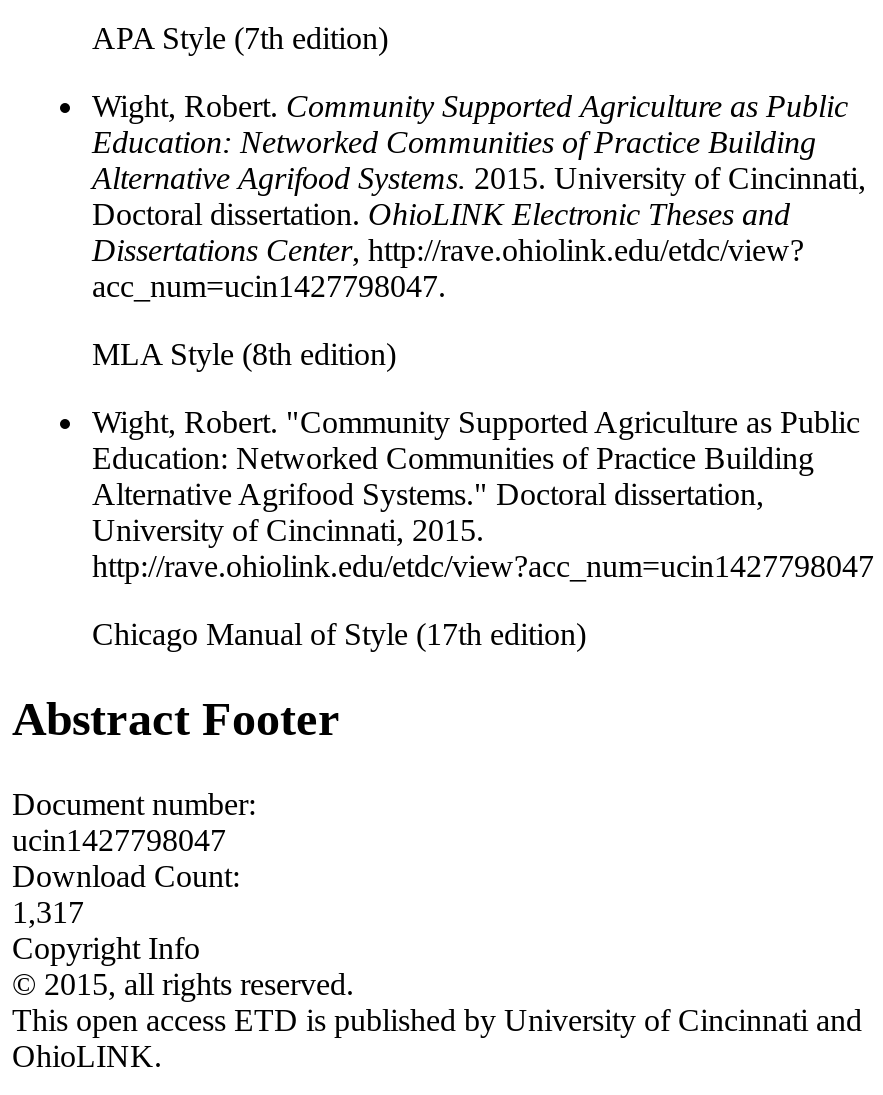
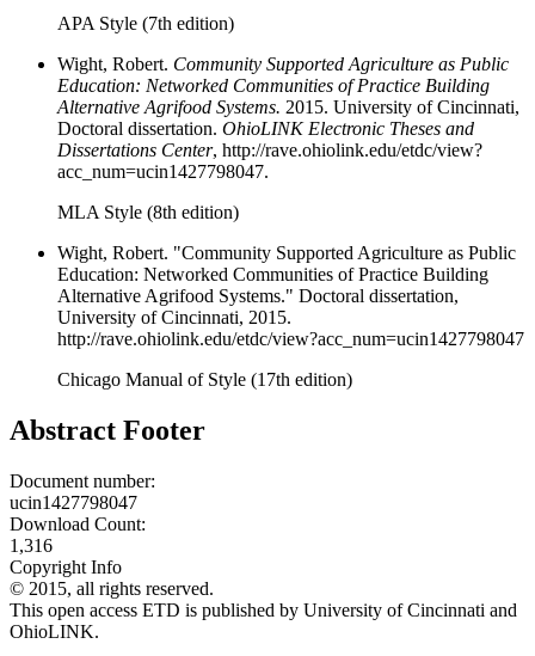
- 1,317
+ 1,316
